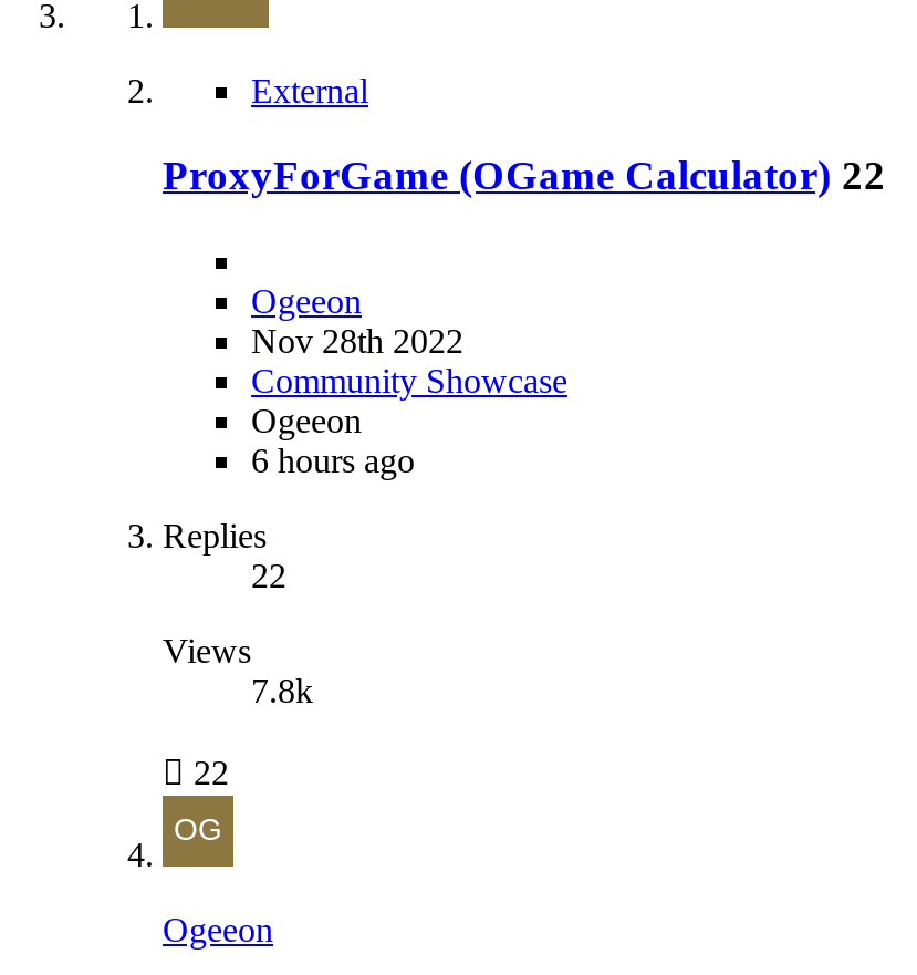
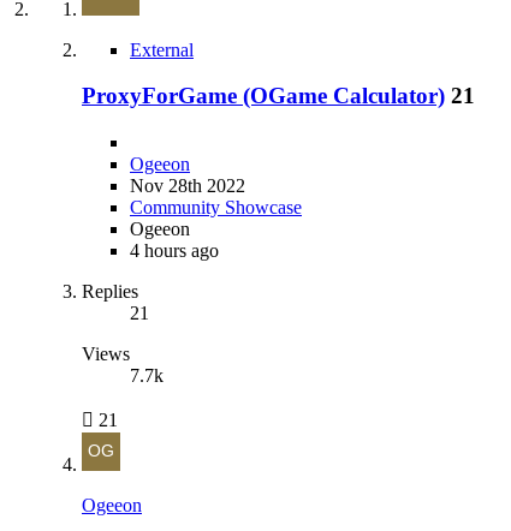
- ProxyForGame (OGame Calculator) 22
+ ProxyForGame (OGame Calculator) 21

- 6 hours ago
+ 4 hours ago

- 22
+ 21

- 7.8k
+ 7.7k

- 22
+ 21
